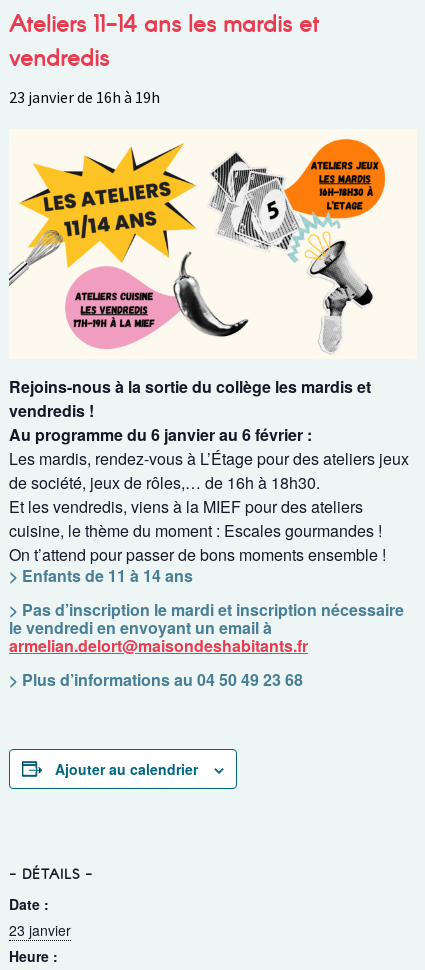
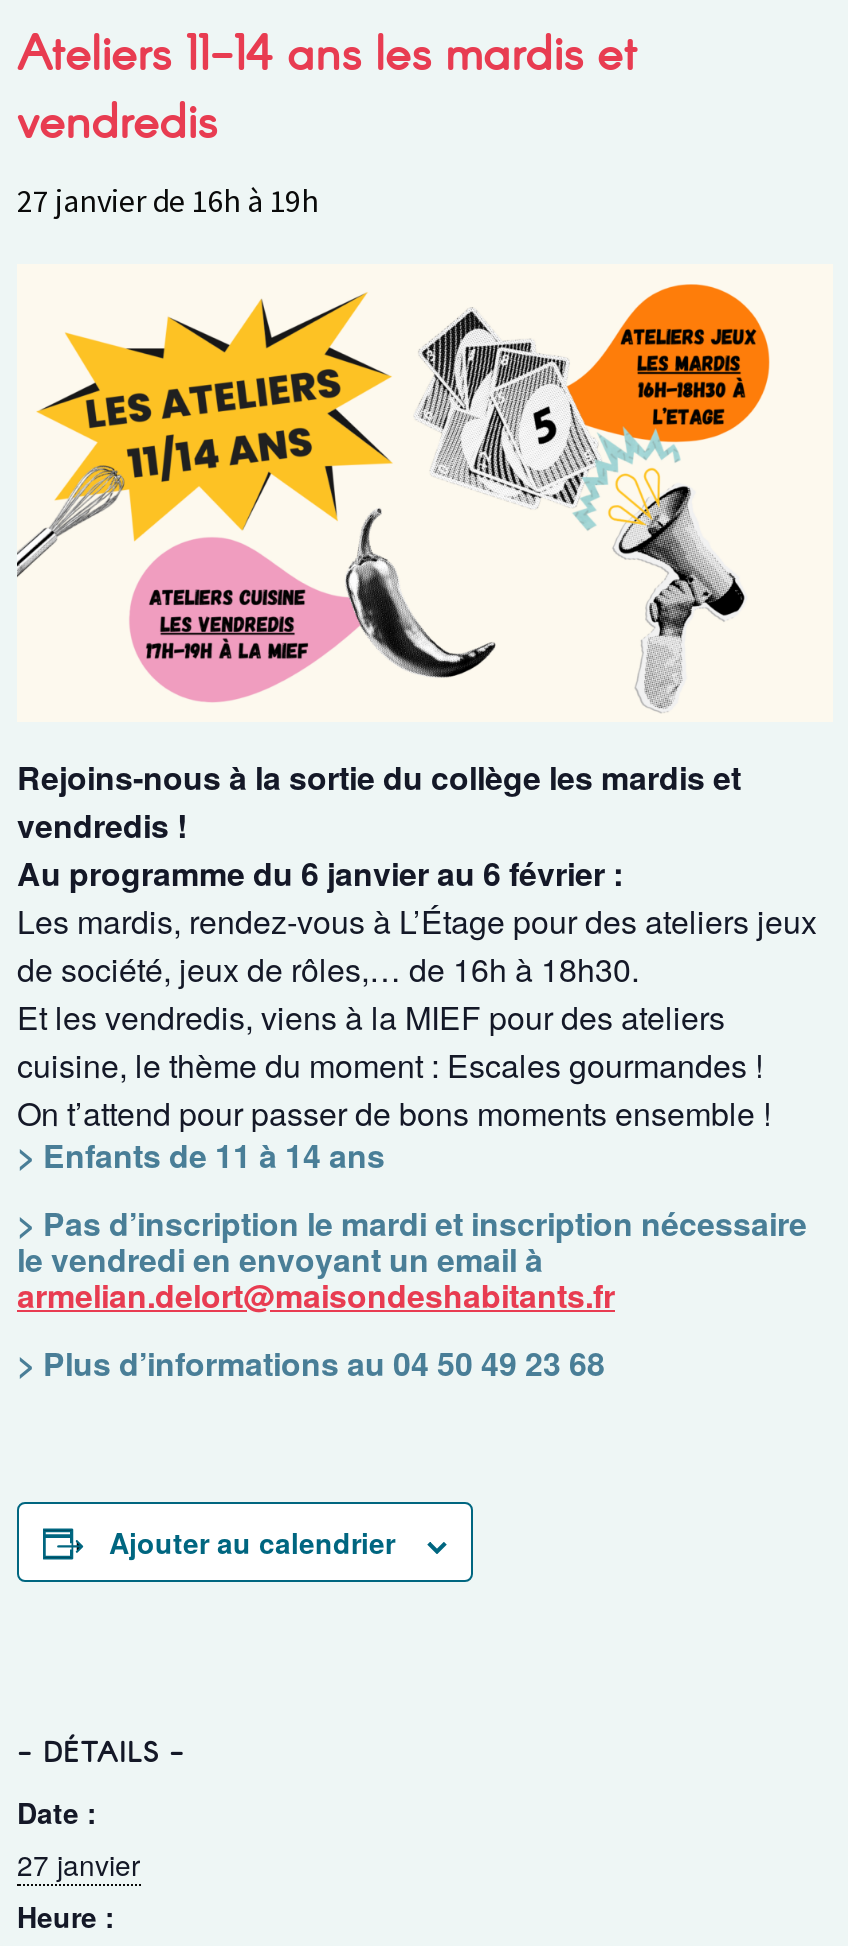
- 23 janvier de 16h à 19h
+ 27 janvier de 16h à 19h

- 23 janvier
+ 27 janvier
